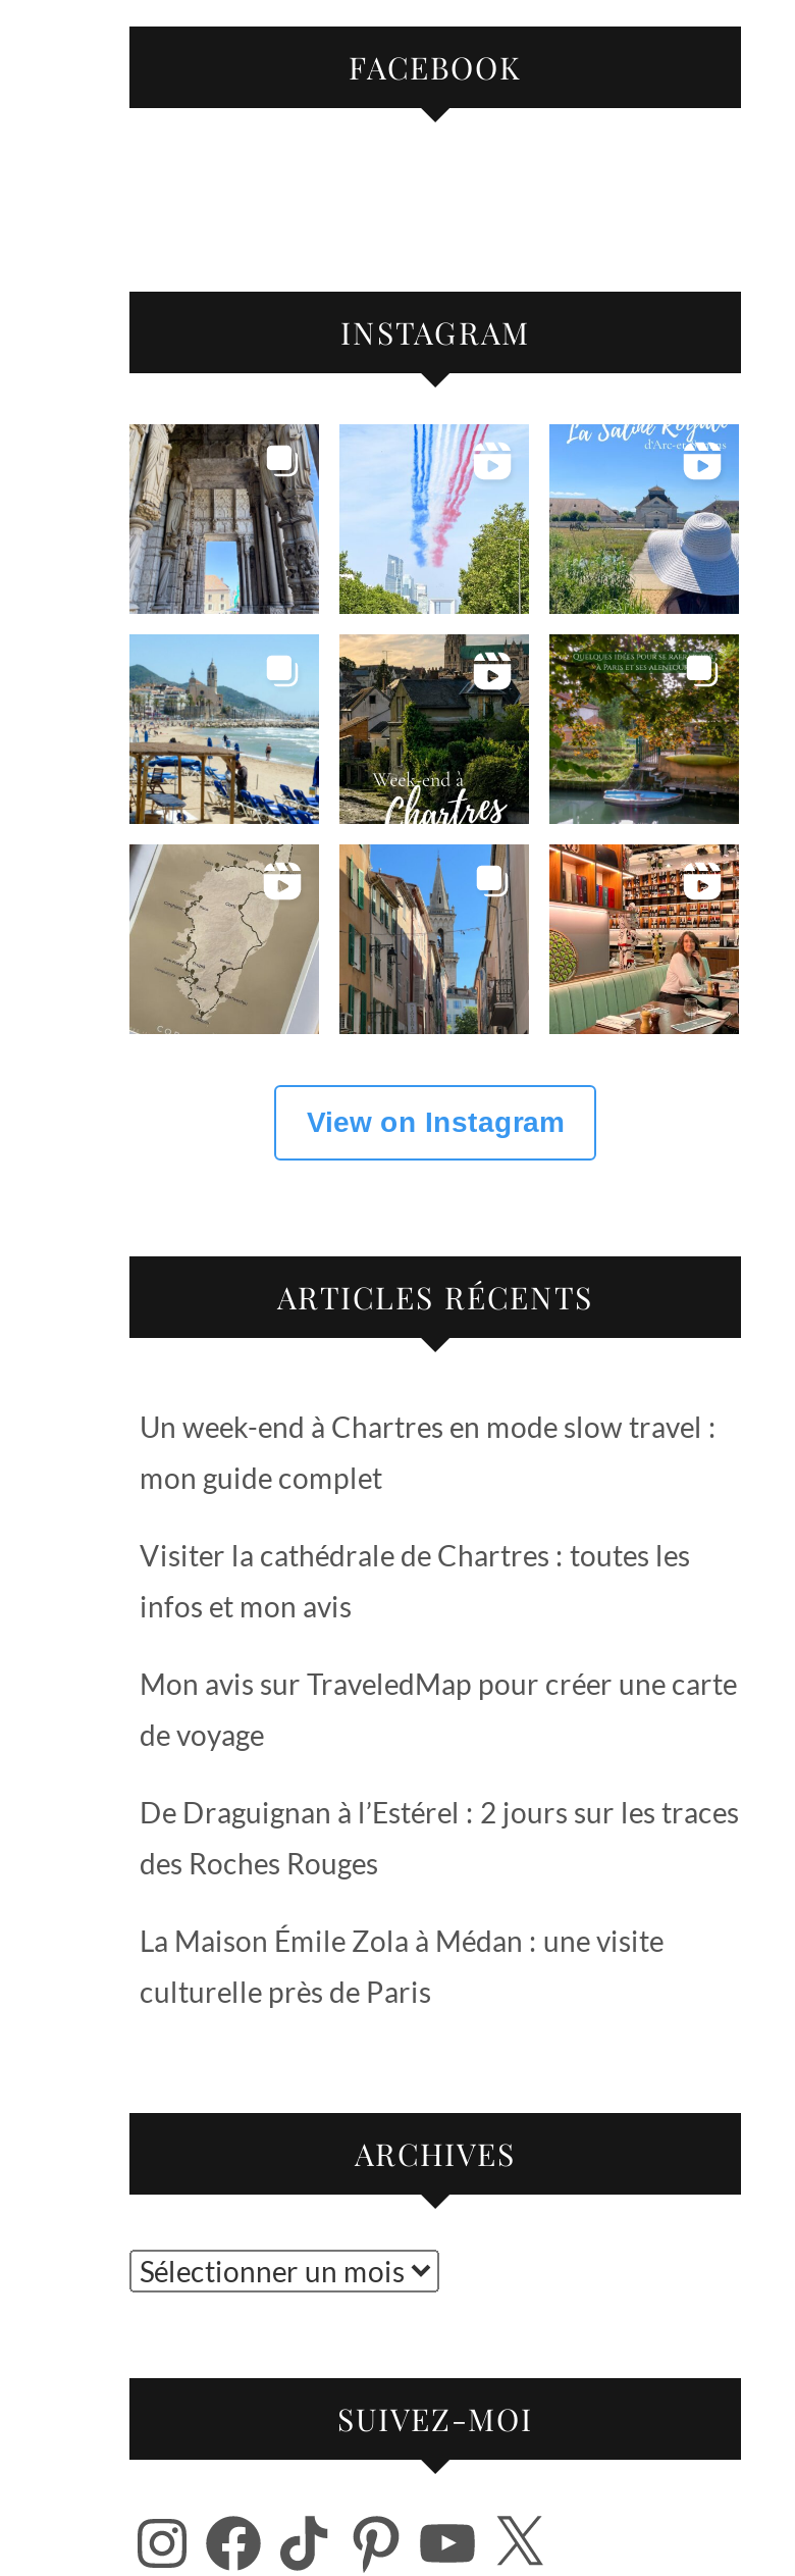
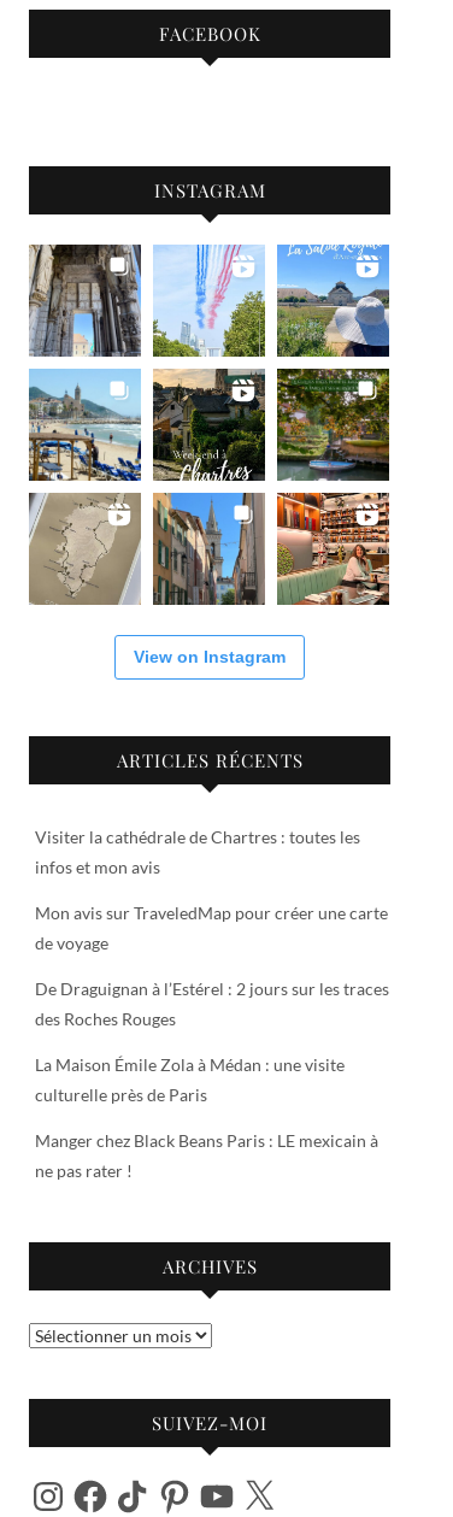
- Un week-end à Chartres en mode slow travel :
- mon guide complet

moved up: Visiter la cathédrale de Chartres : toutes les | infos et mon avis | Mon avis sur TraveledMap pour créer une carte | de voyage | De Draguignan à l’Estérel : 2 jours sur les traces | des Roches Rouges | La Maison Émile Zola à Médan : une visite | culturelle près de Paris

+ Manger chez Black Beans Paris : LE mexicain à
+ ne pas rater !
